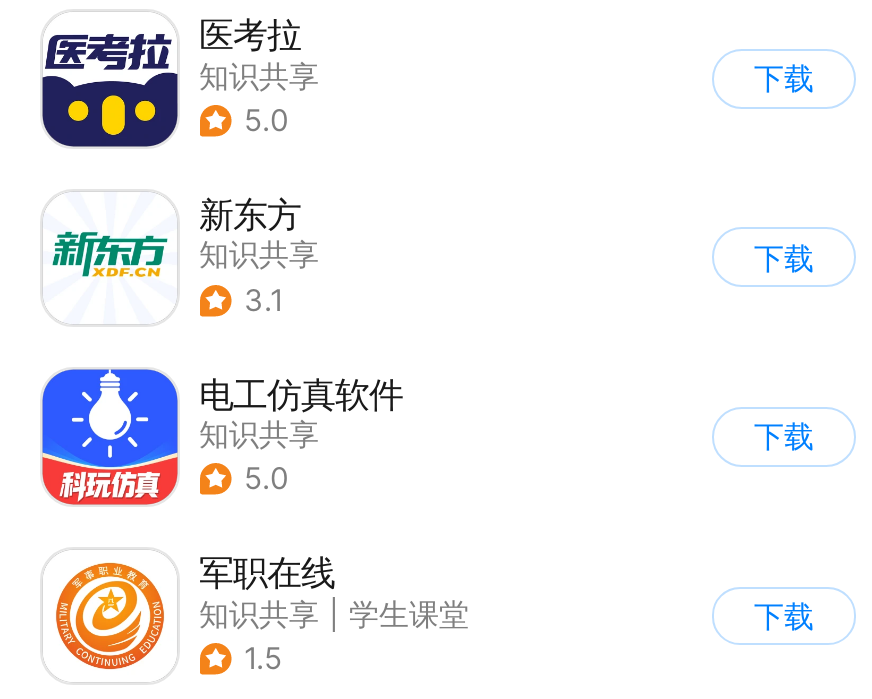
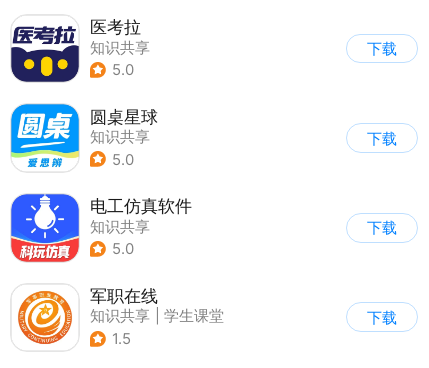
- [image]
- 新东方
+ [image]
+ 圆桌星球

- 3.1
+ 5.0
